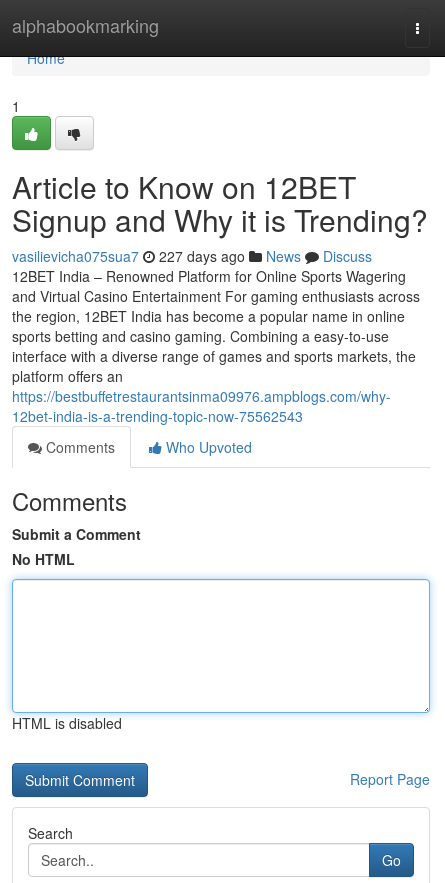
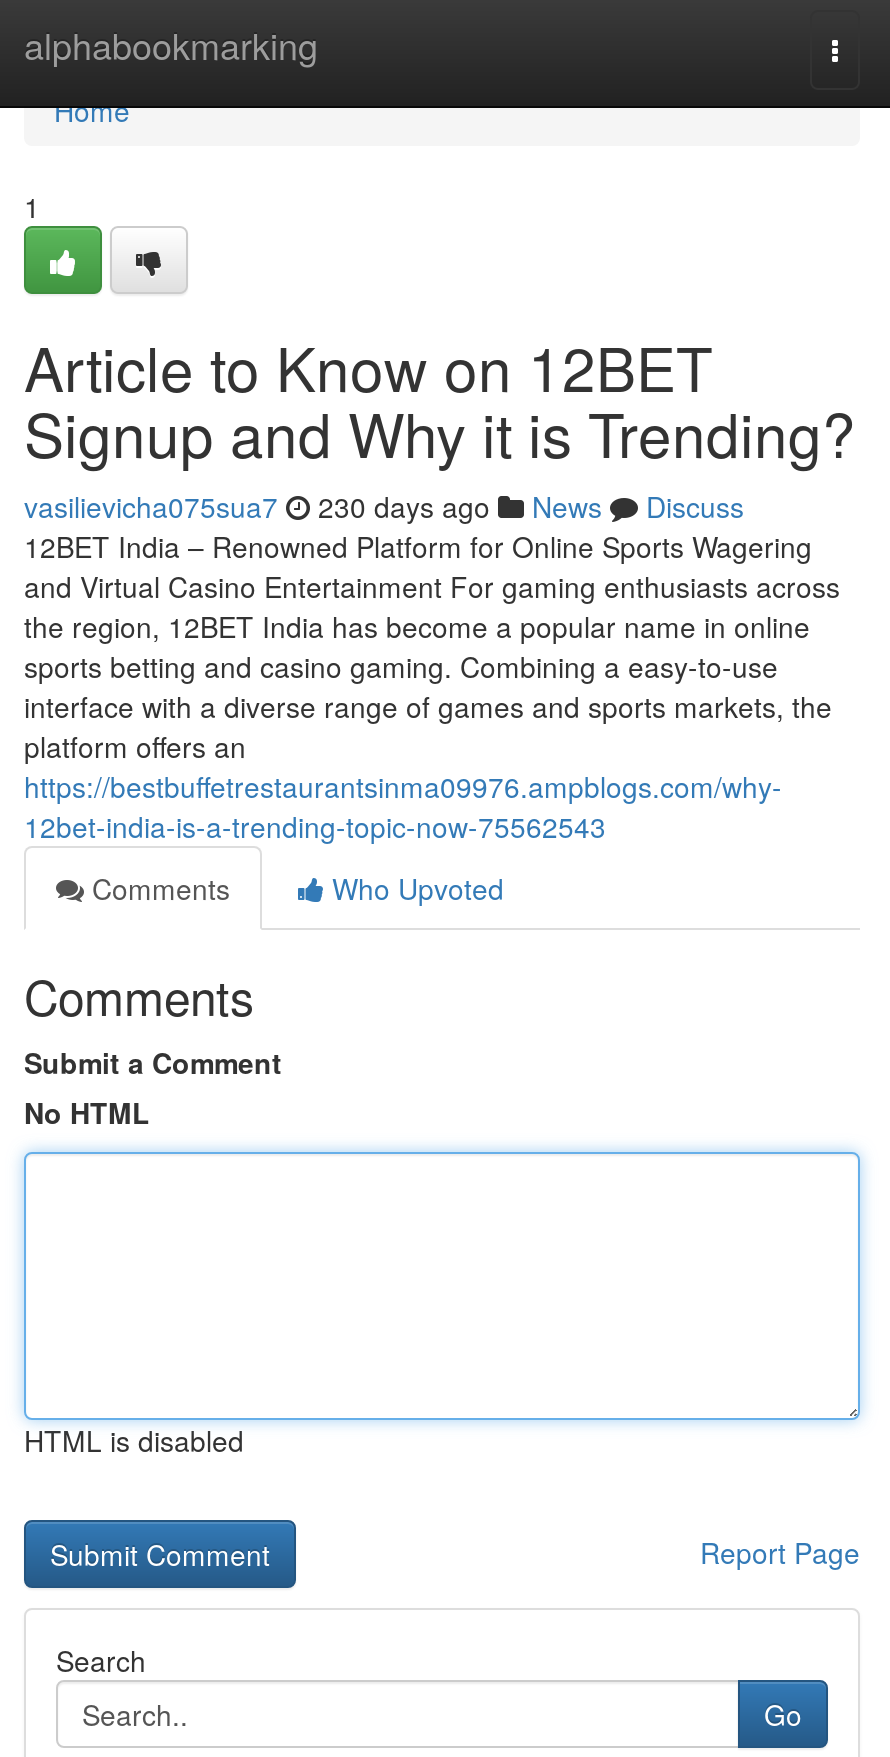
- vasilievicha075sua7 227 days ago News Discuss
+ vasilievicha075sua7 230 days ago News Discuss
